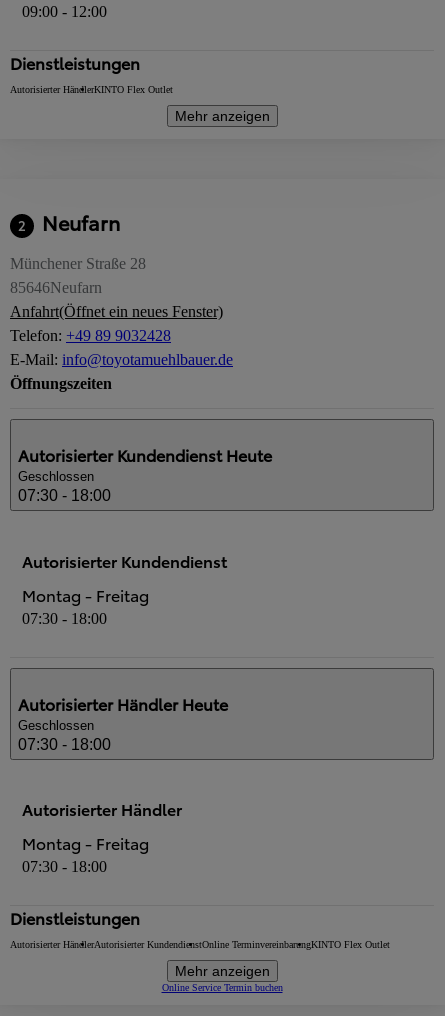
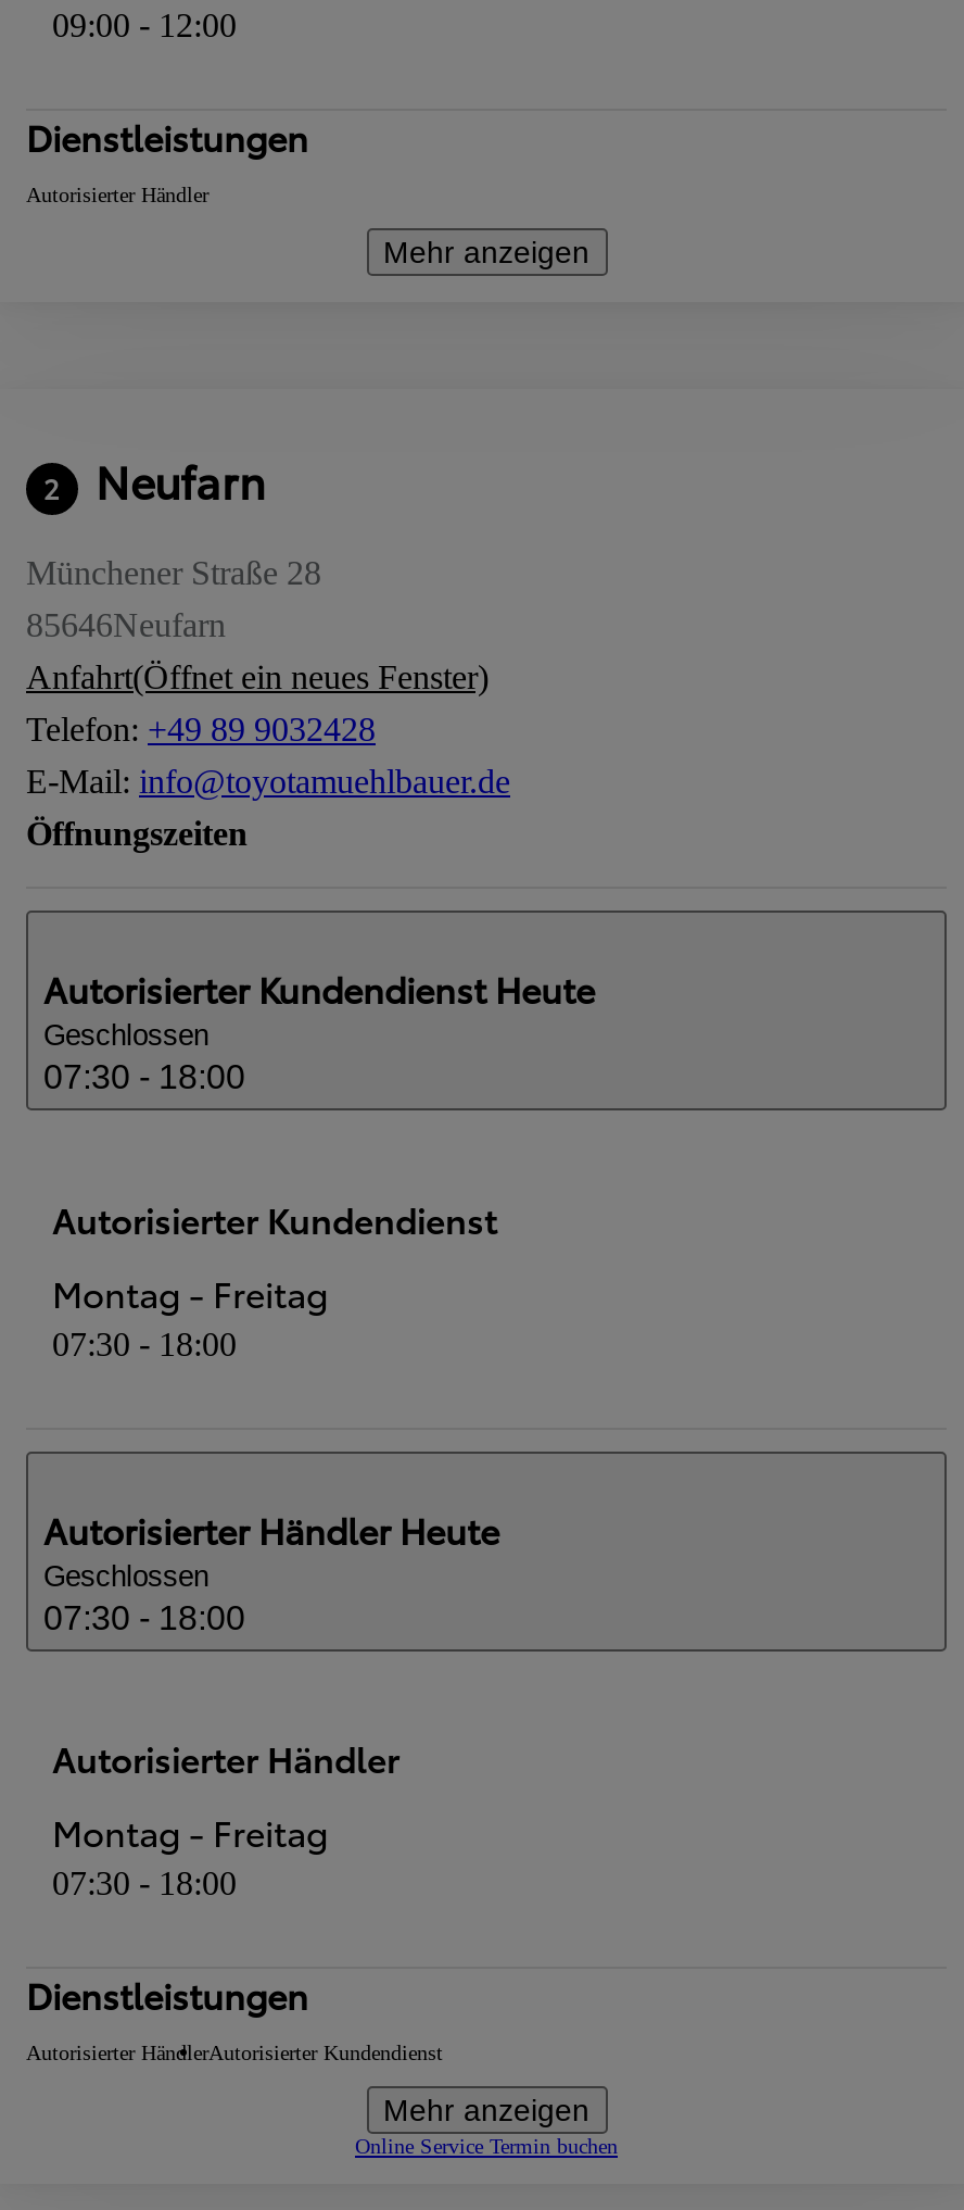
- Autorisierter HändlerKINTO Flex Outlet
+ Autorisierter Händler

- Autorisierter HändlerAutorisierter KundendienstOnline TerminvereinbarungKINTO Flex Outlet
+ Autorisierter HändlerAutorisierter Kundendienst
